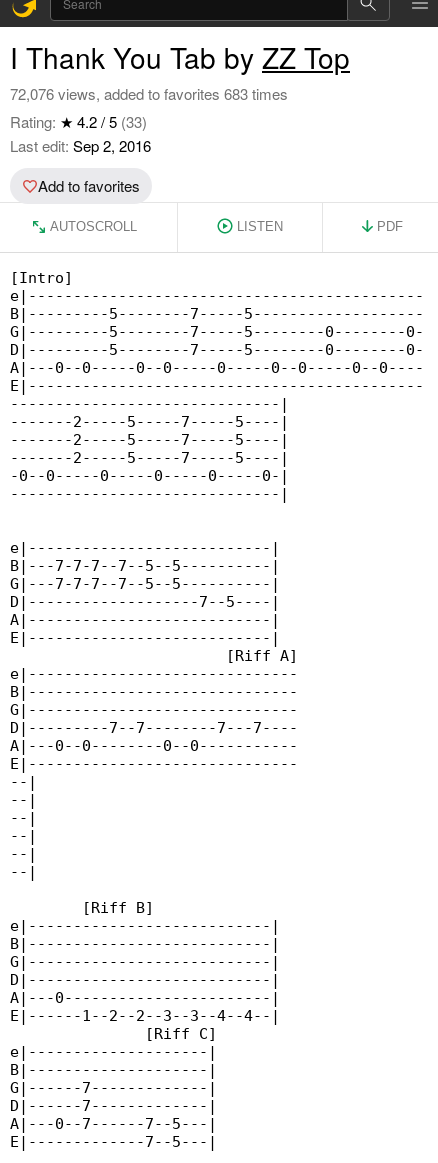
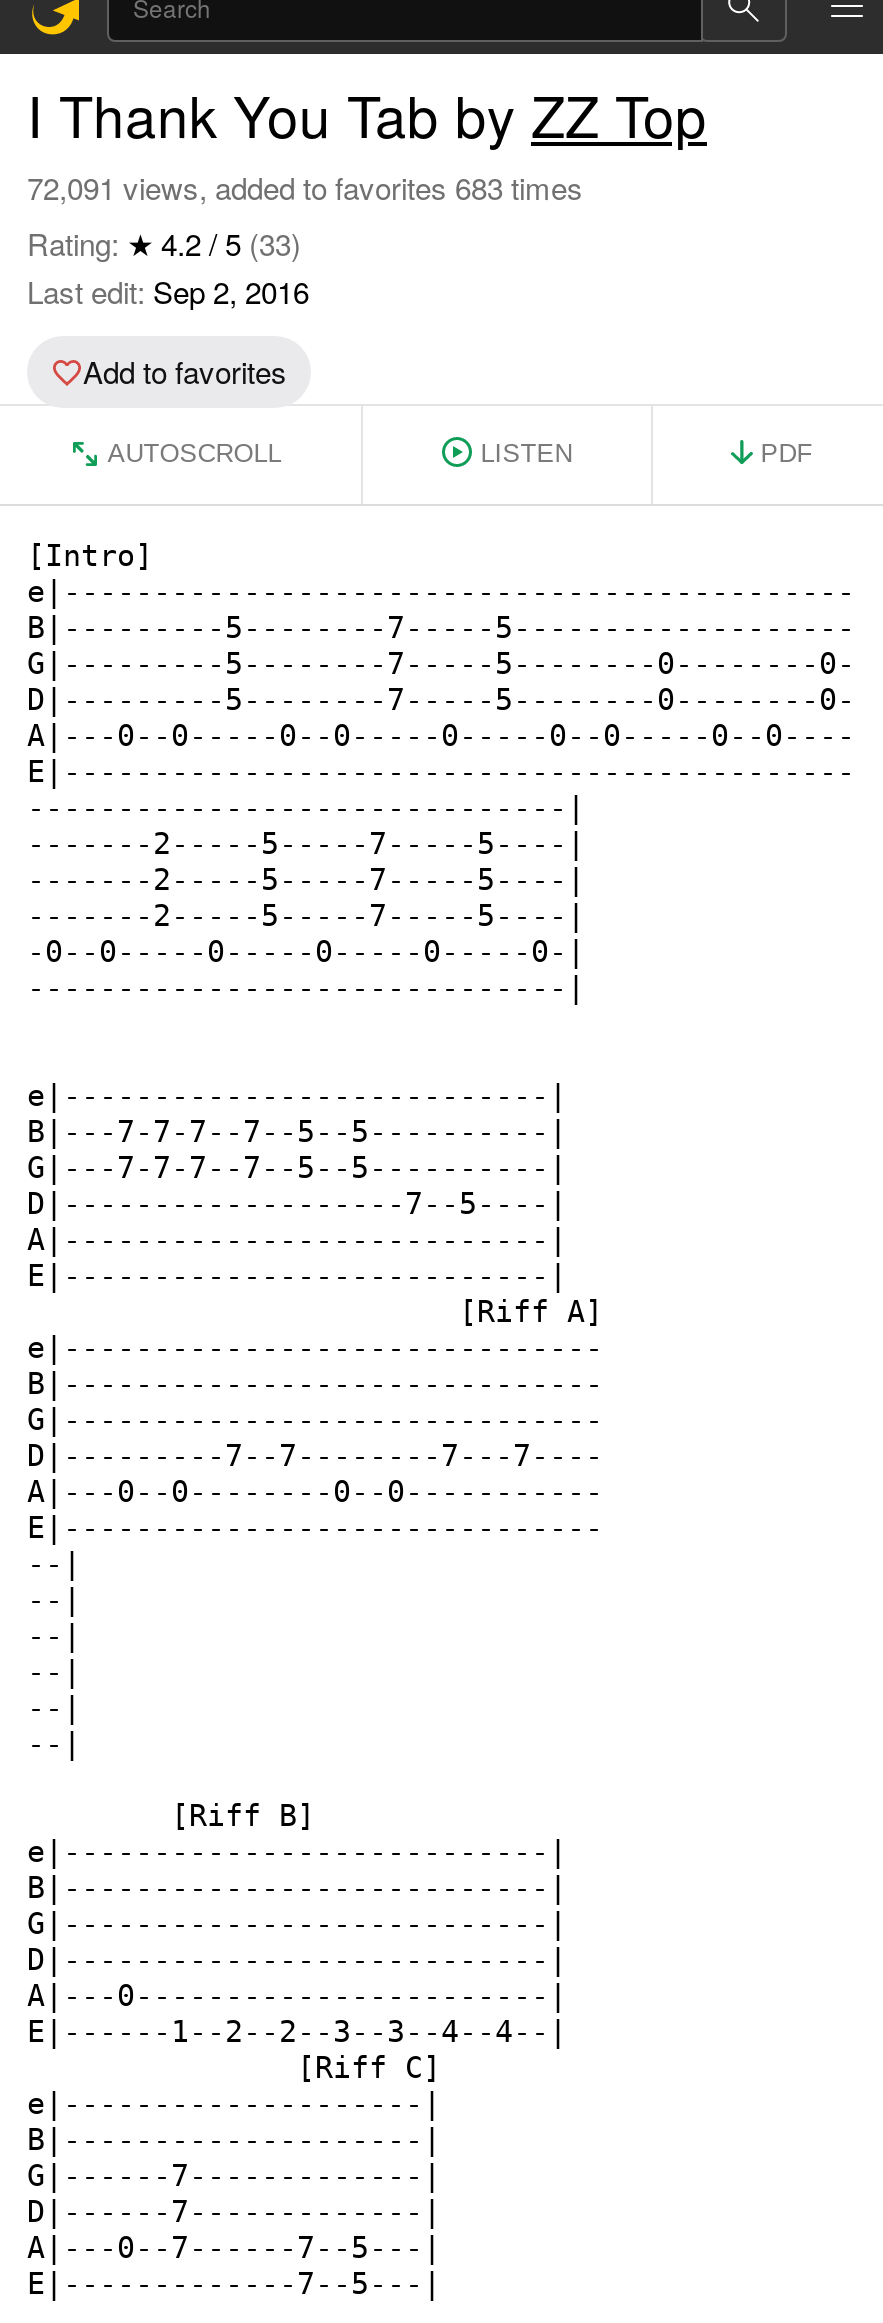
- 72,076 views, added to favorites 683 times
+ 72,091 views, added to favorites 683 times
